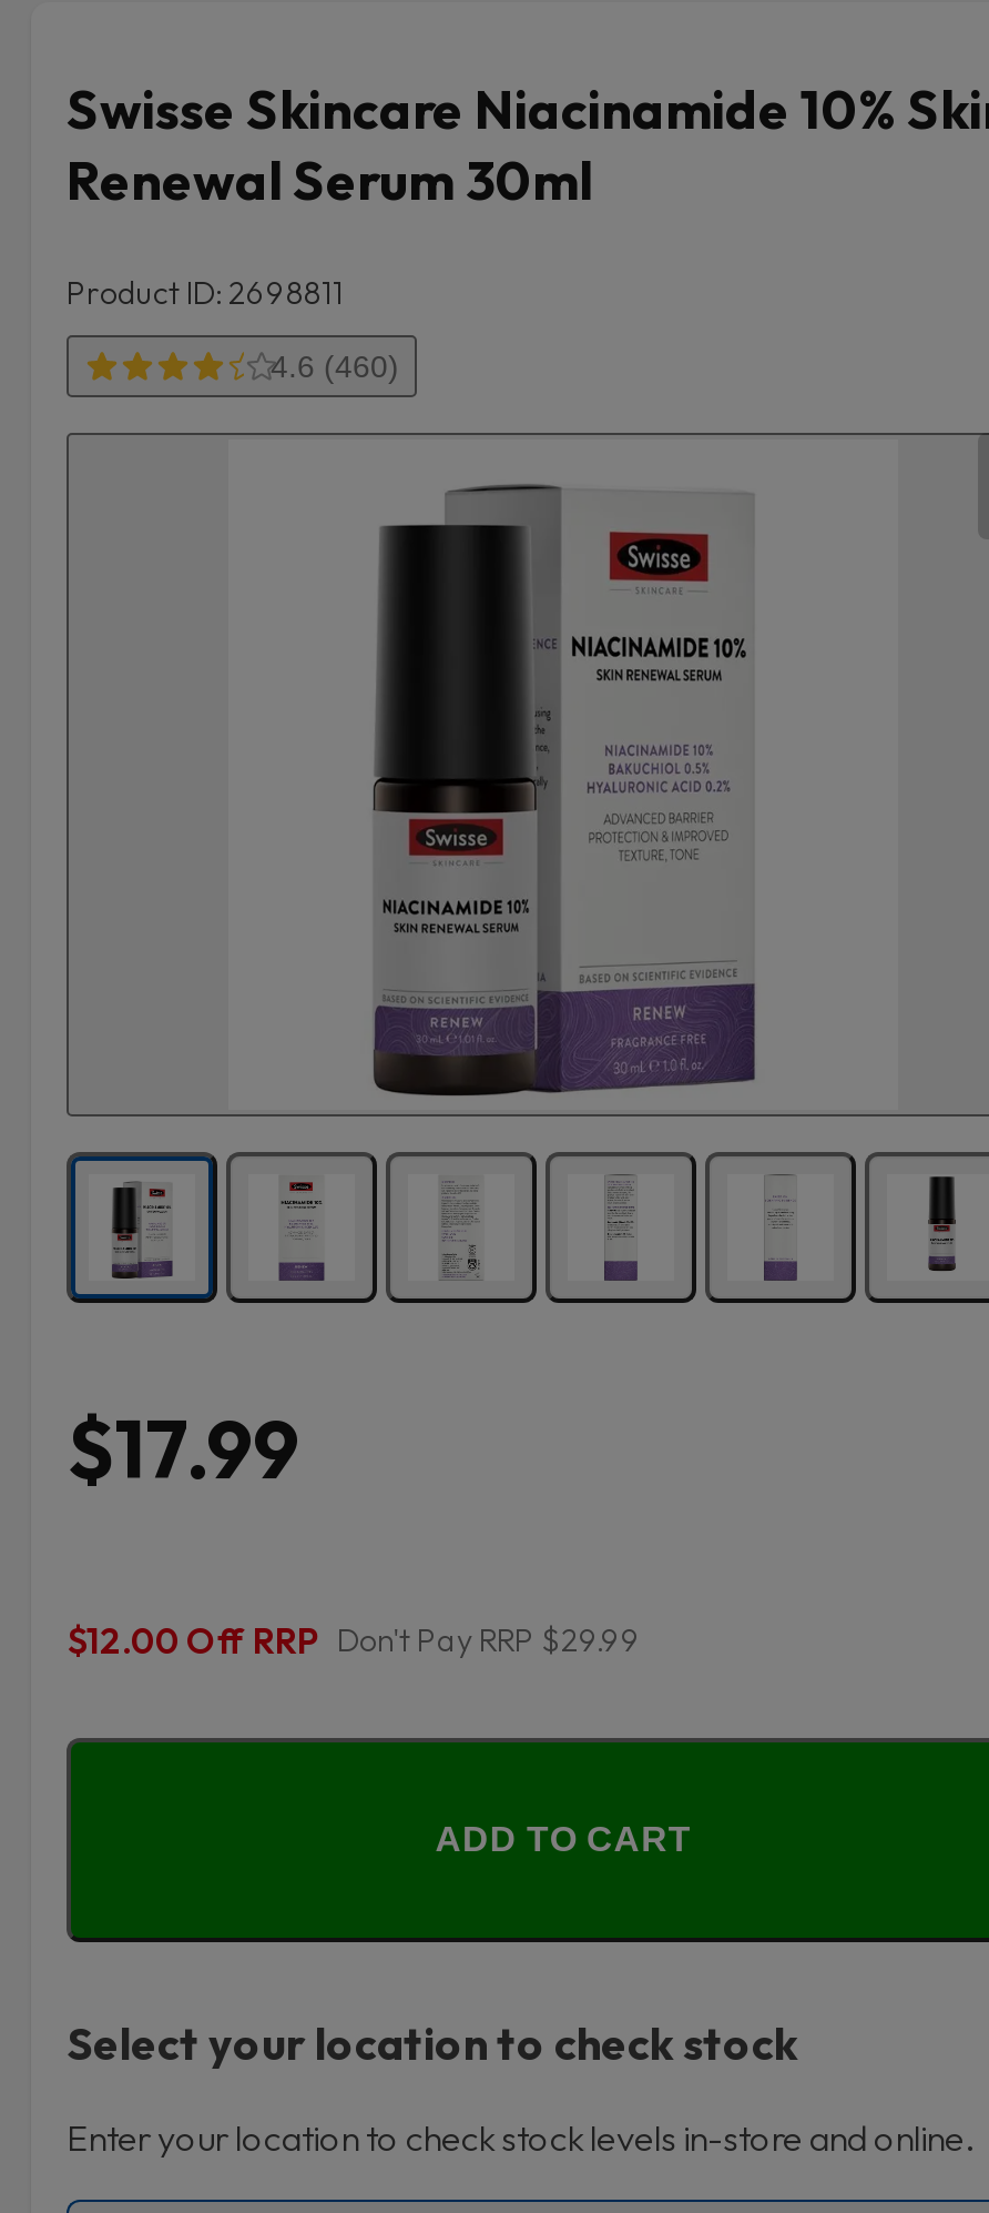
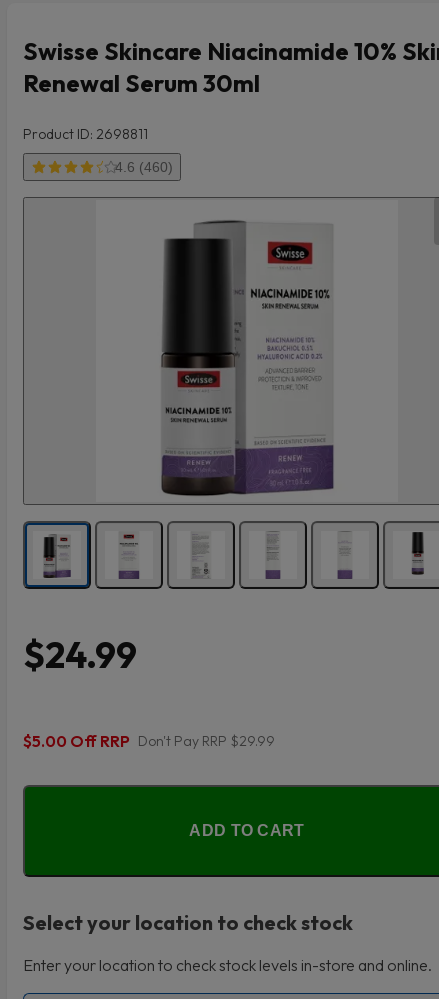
- $17.99
+ $24.99

- $12.00 Off RRP Don't Pay RRP $29.99
+ $5.00 Off RRP Don't Pay RRP $29.99
